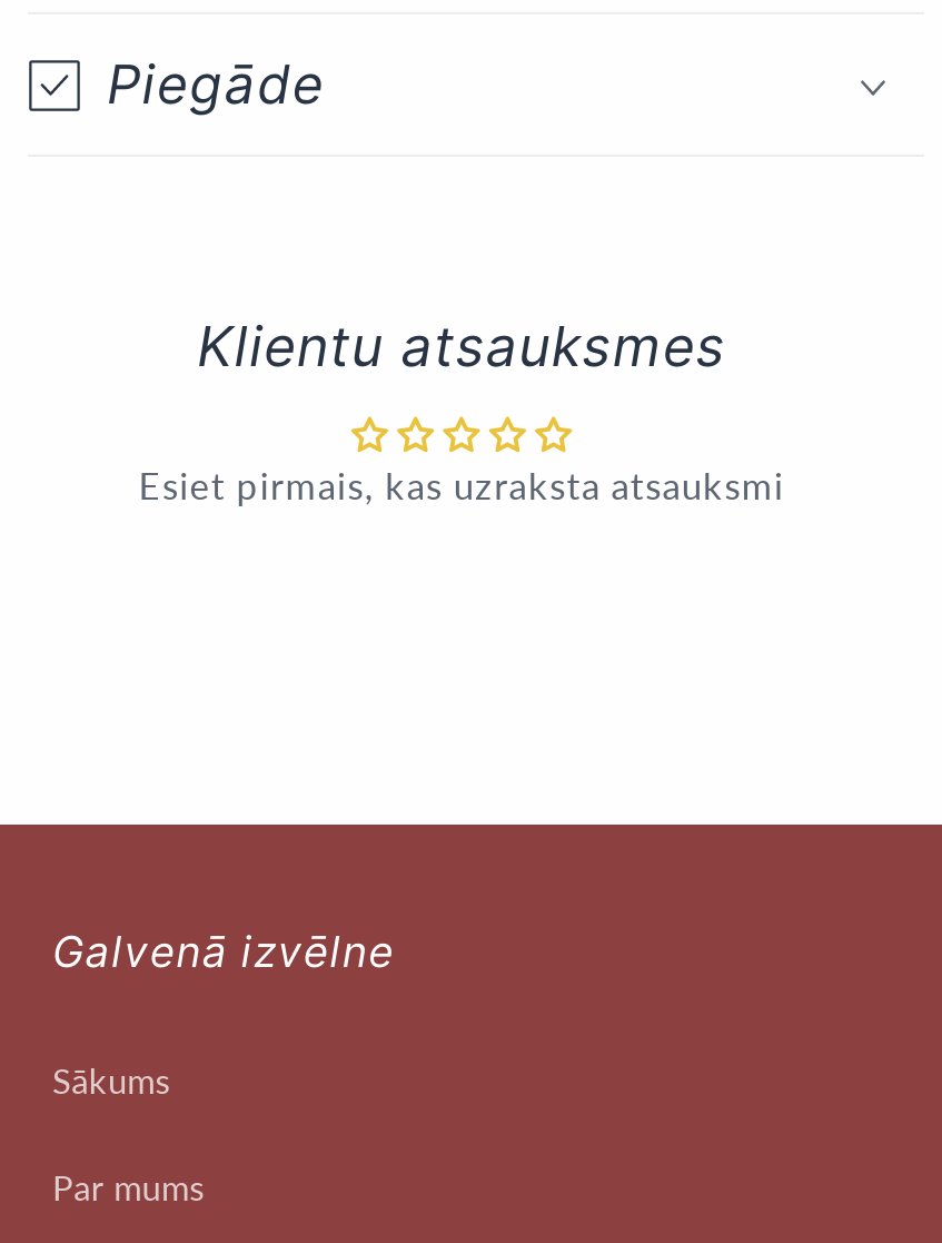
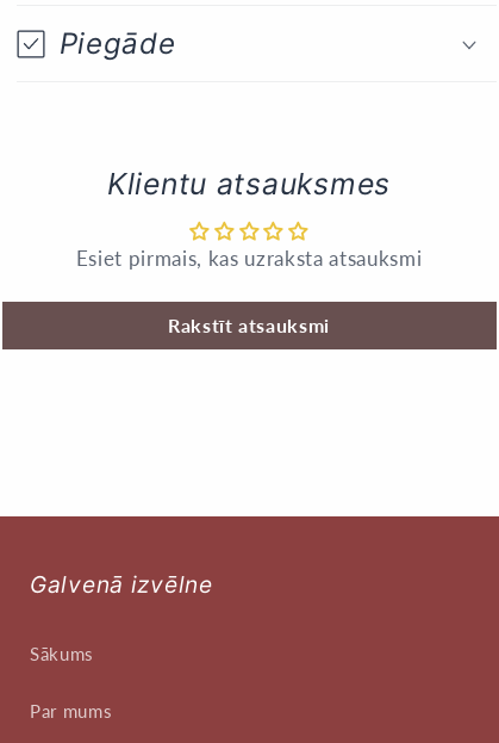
+ Rakstīt atsauksmi
